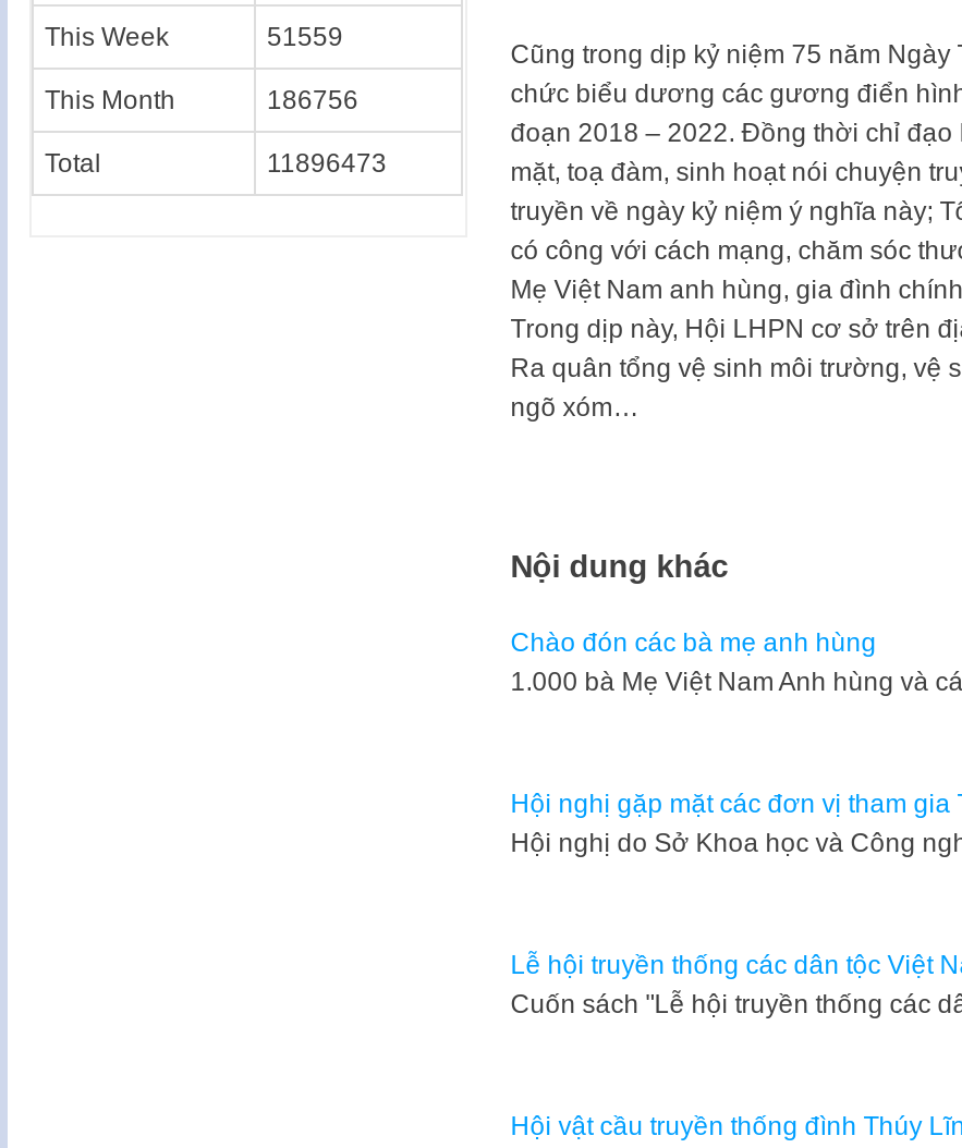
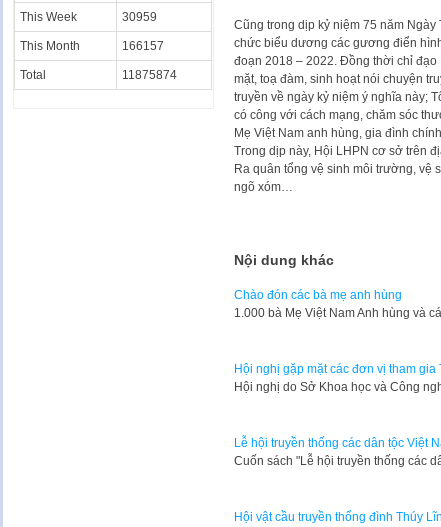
- 51559
+ 30959

- 186756
+ 166157

- 11896473
+ 11875874
